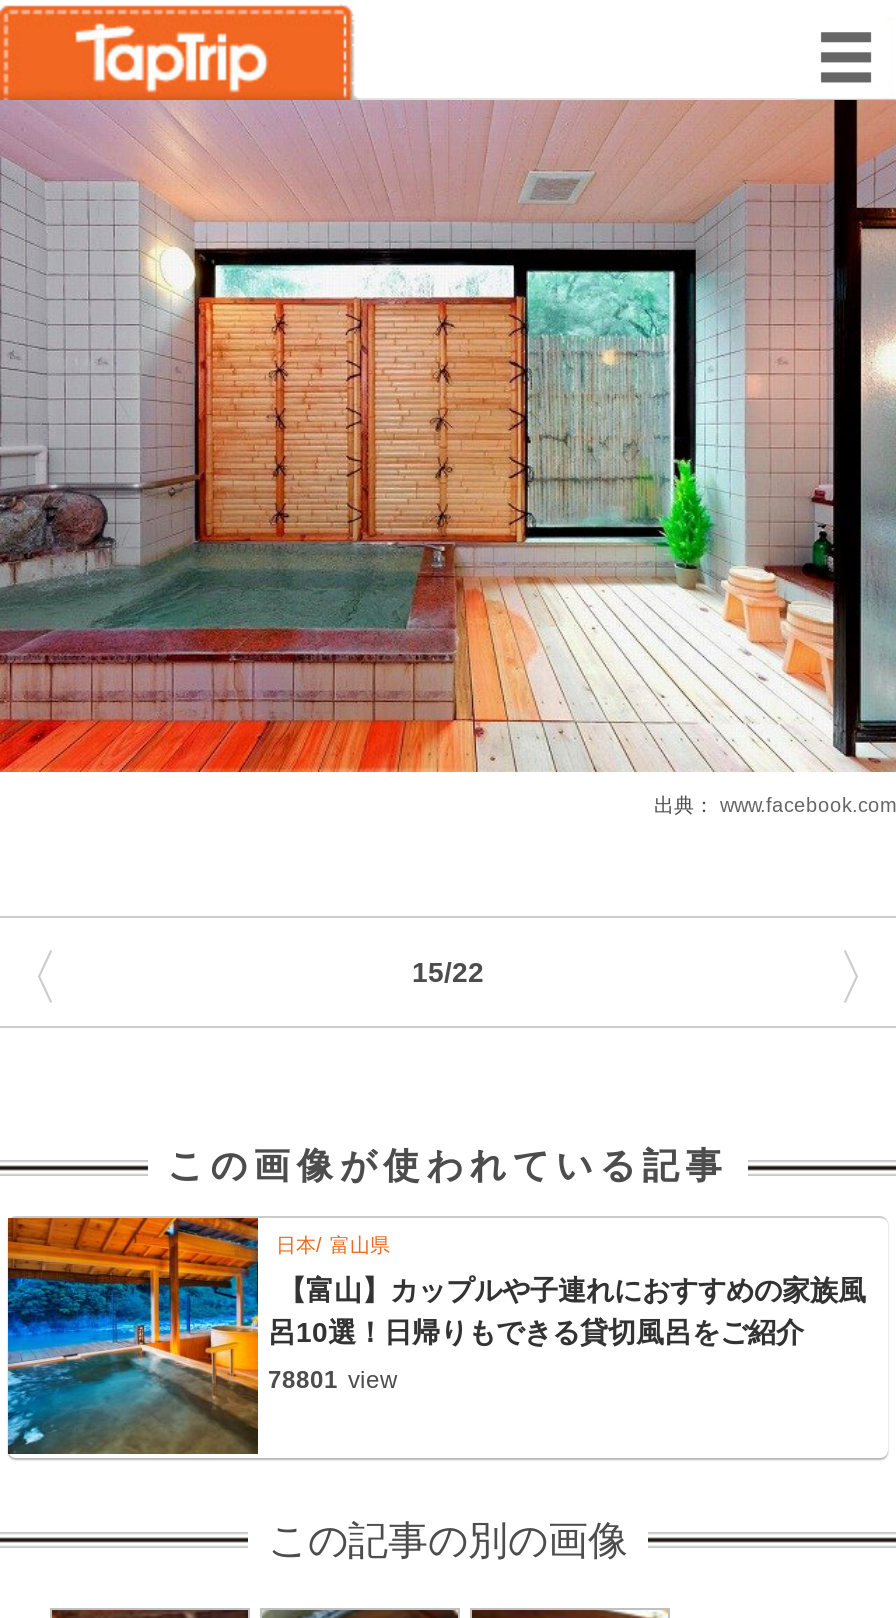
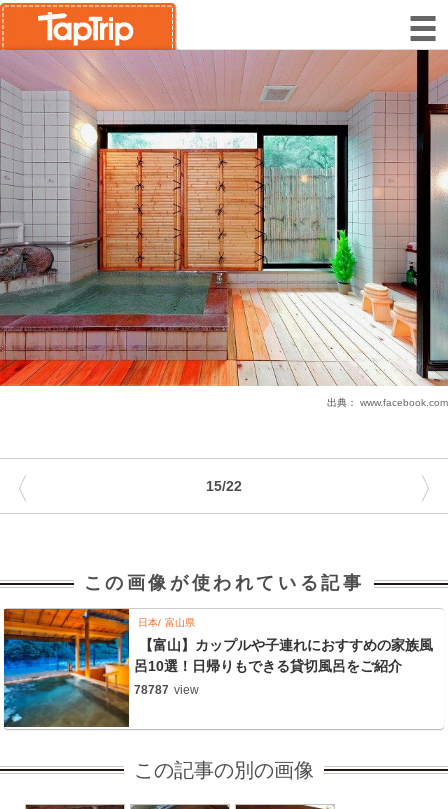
- 78801 view
+ 78787 view
